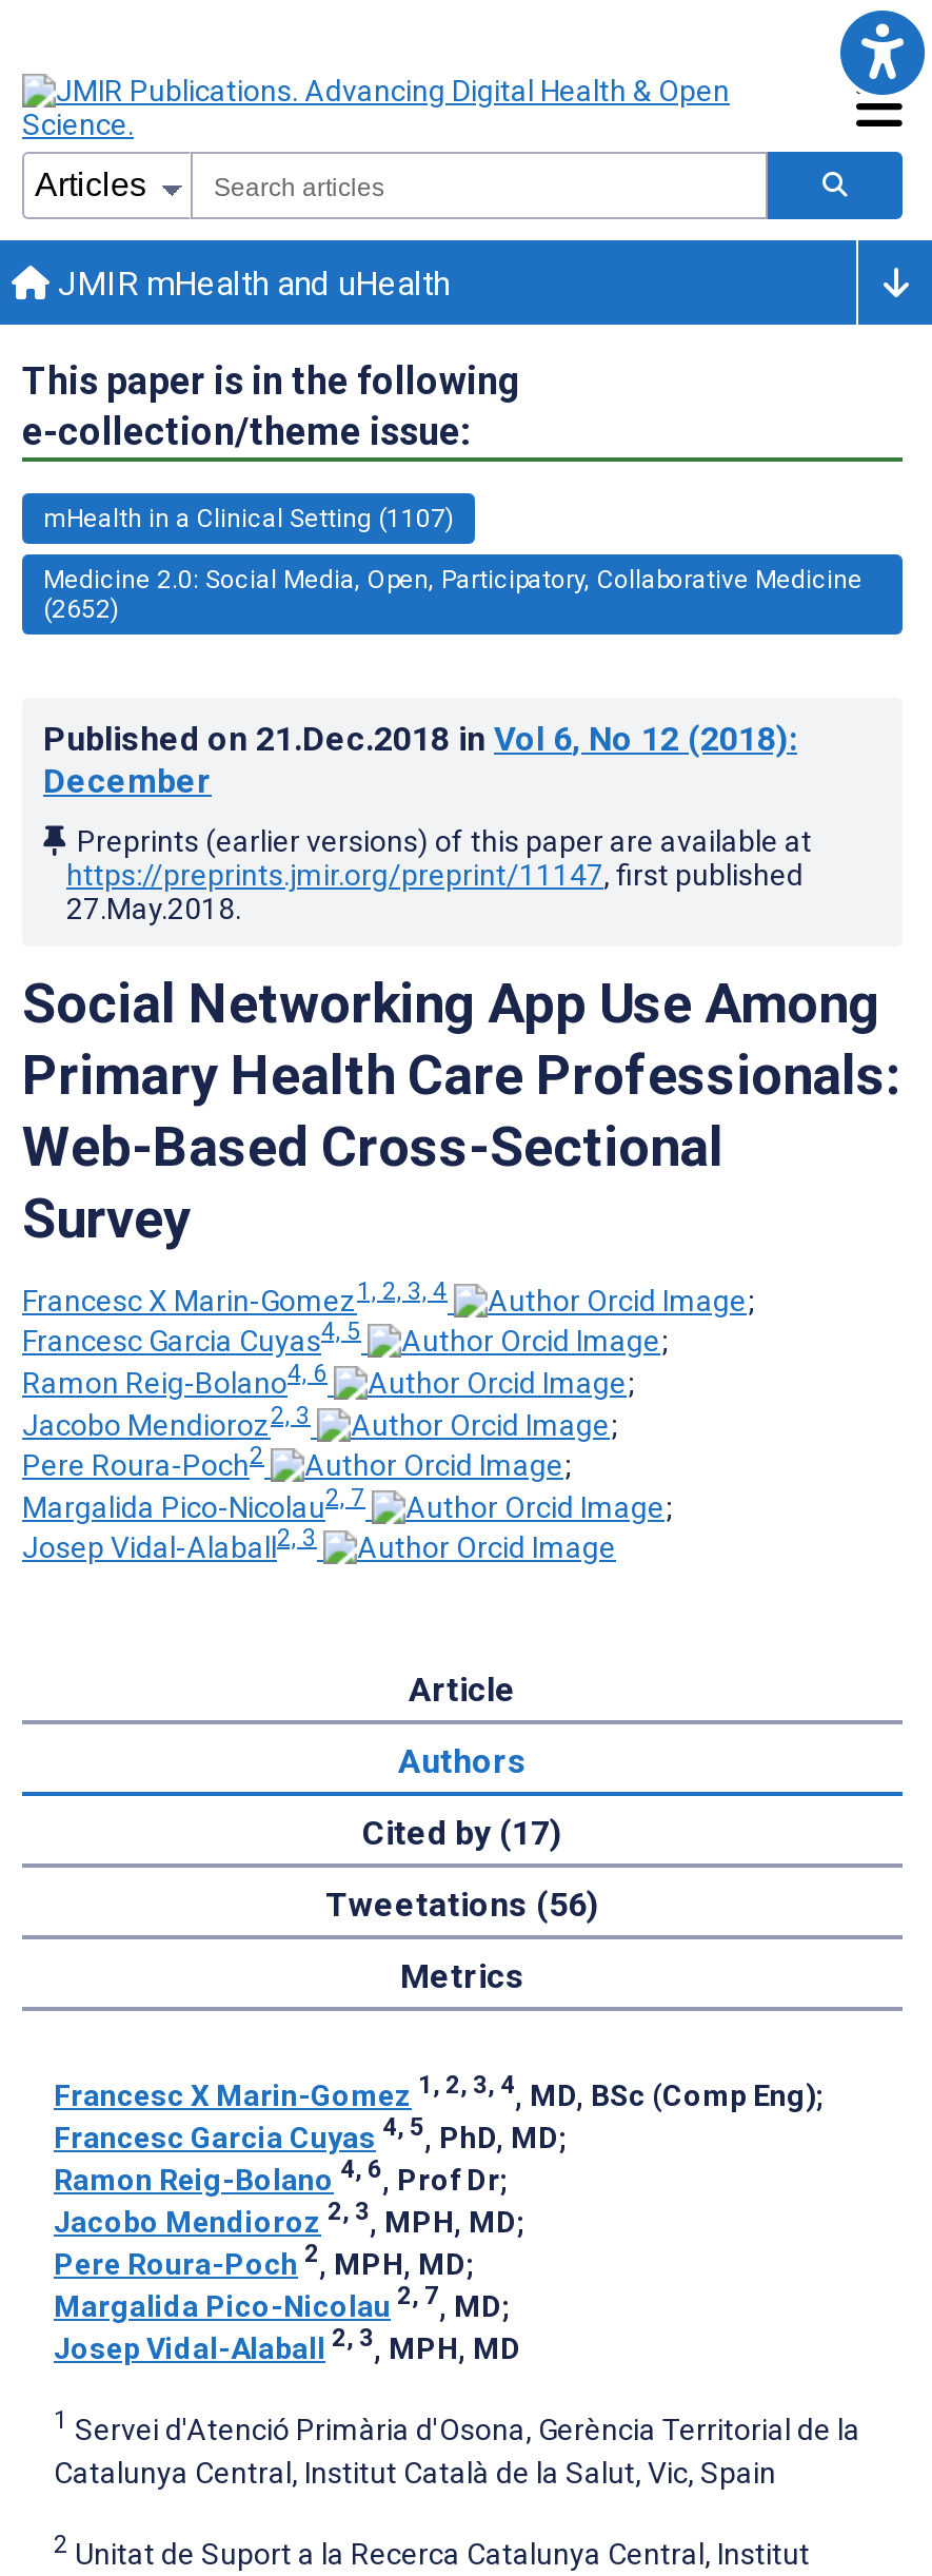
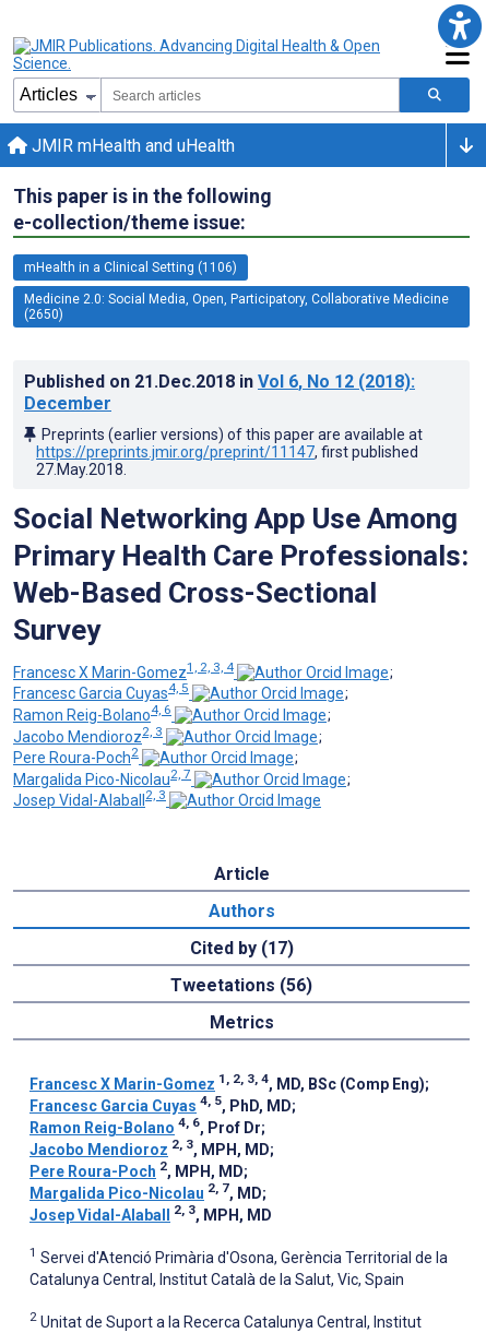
- mHealth in a Clinical Setting (1107)
+ mHealth in a Clinical Setting (1106)

- (2652)
+ (2650)
